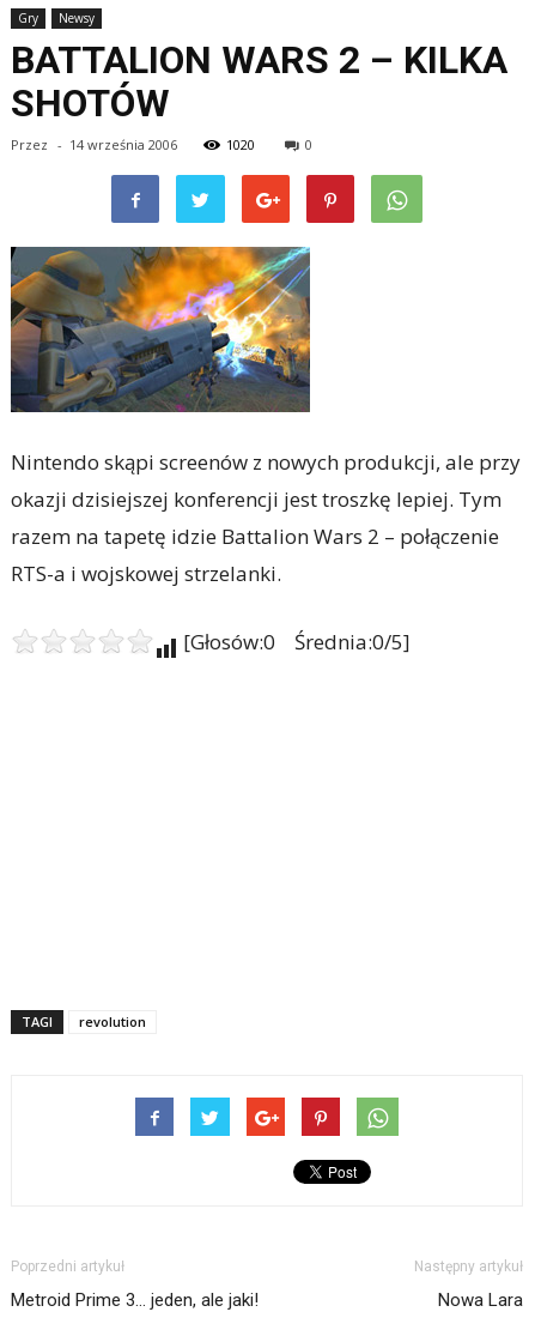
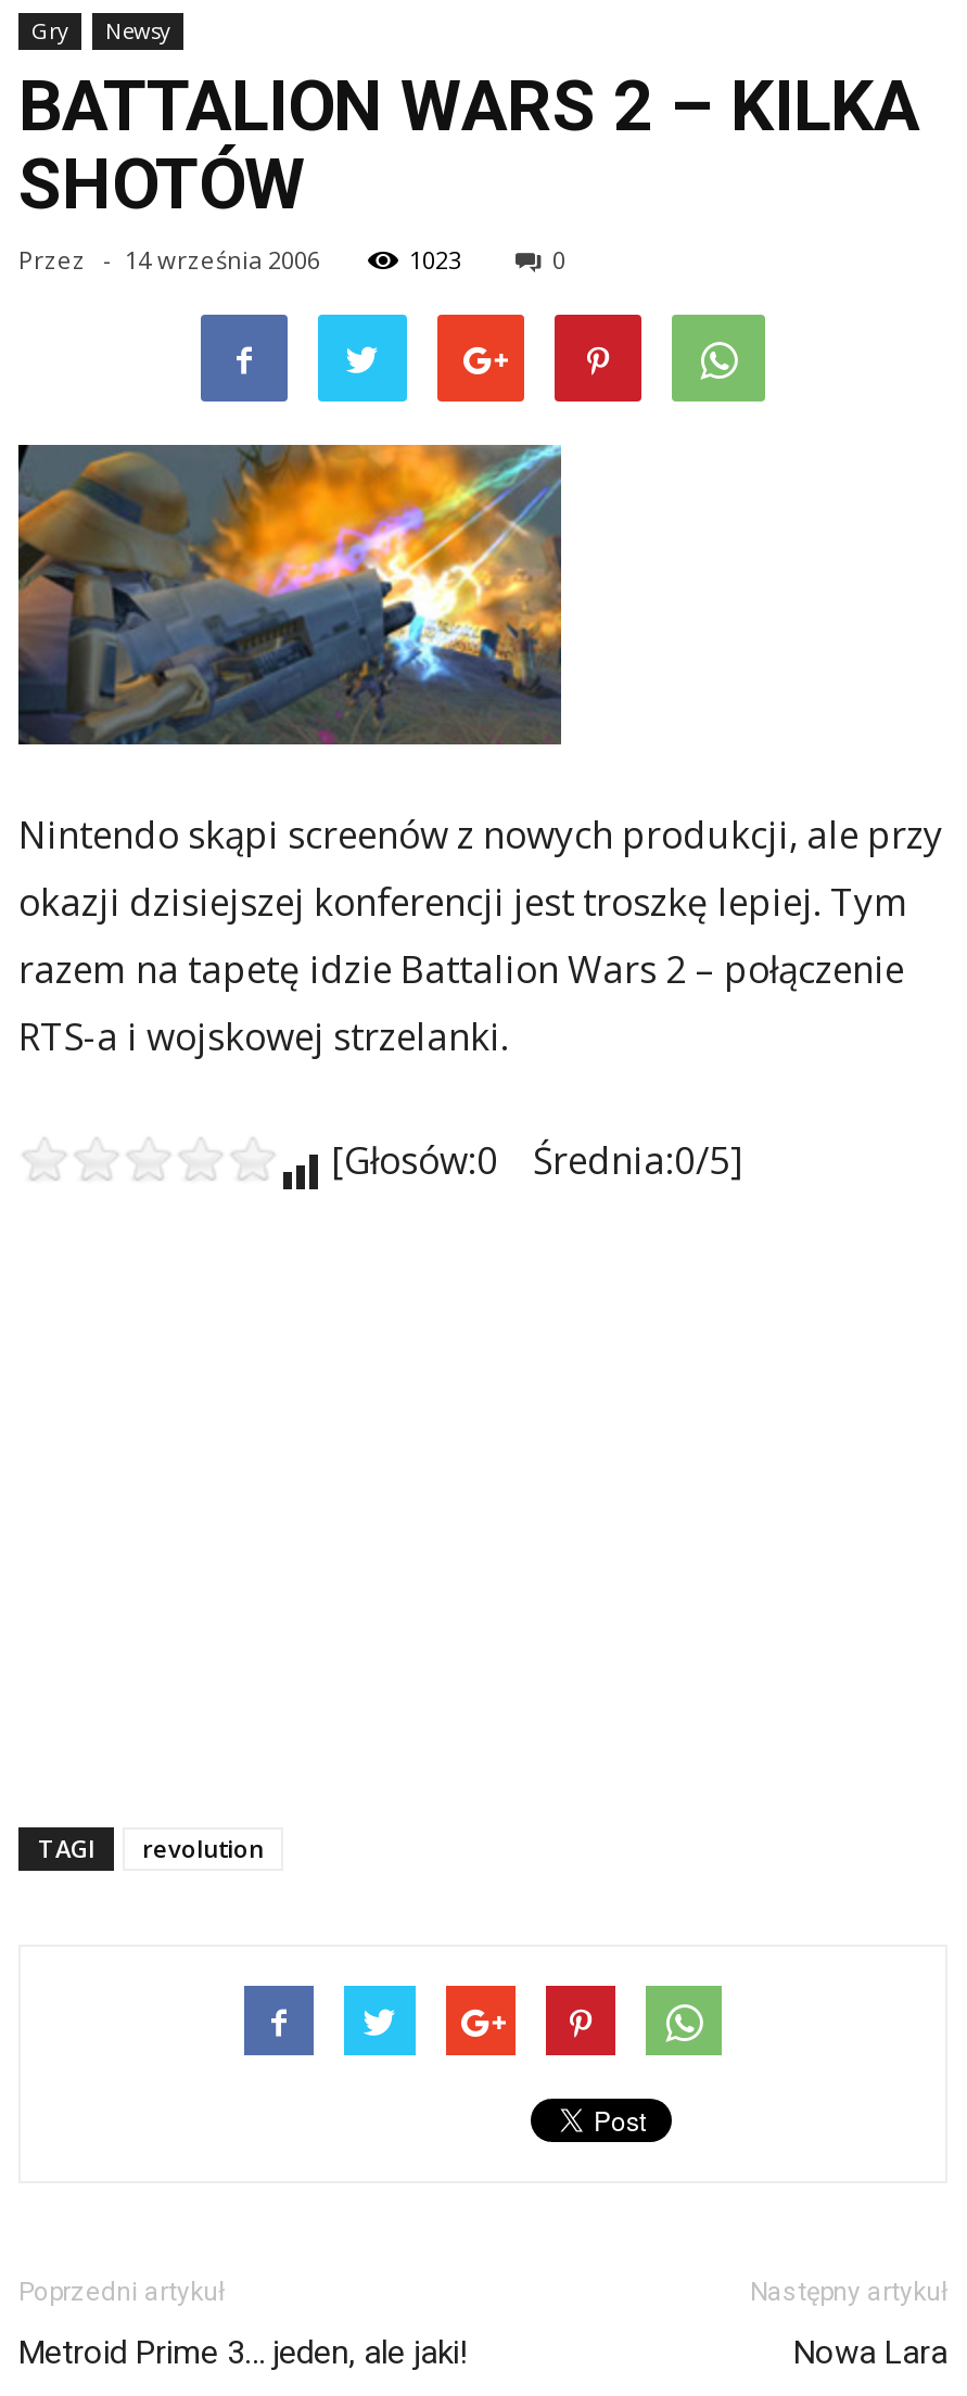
- 1020
+ 1023
